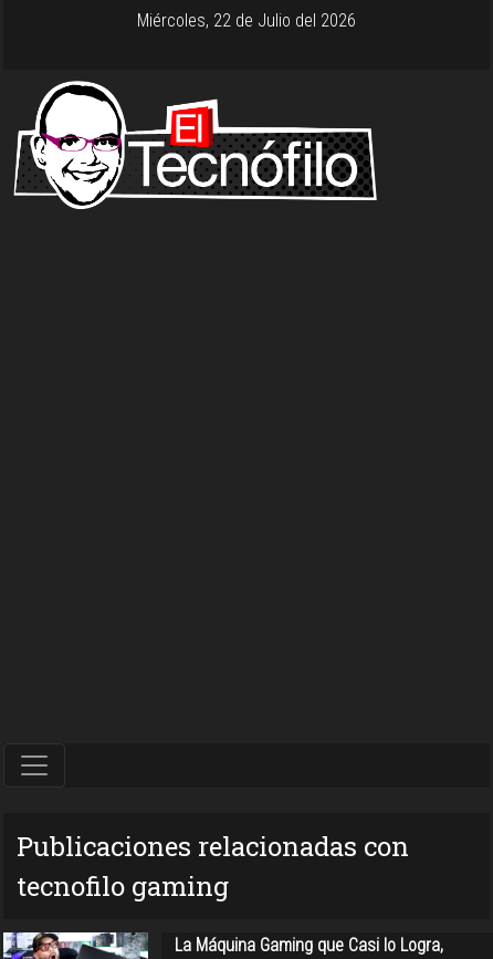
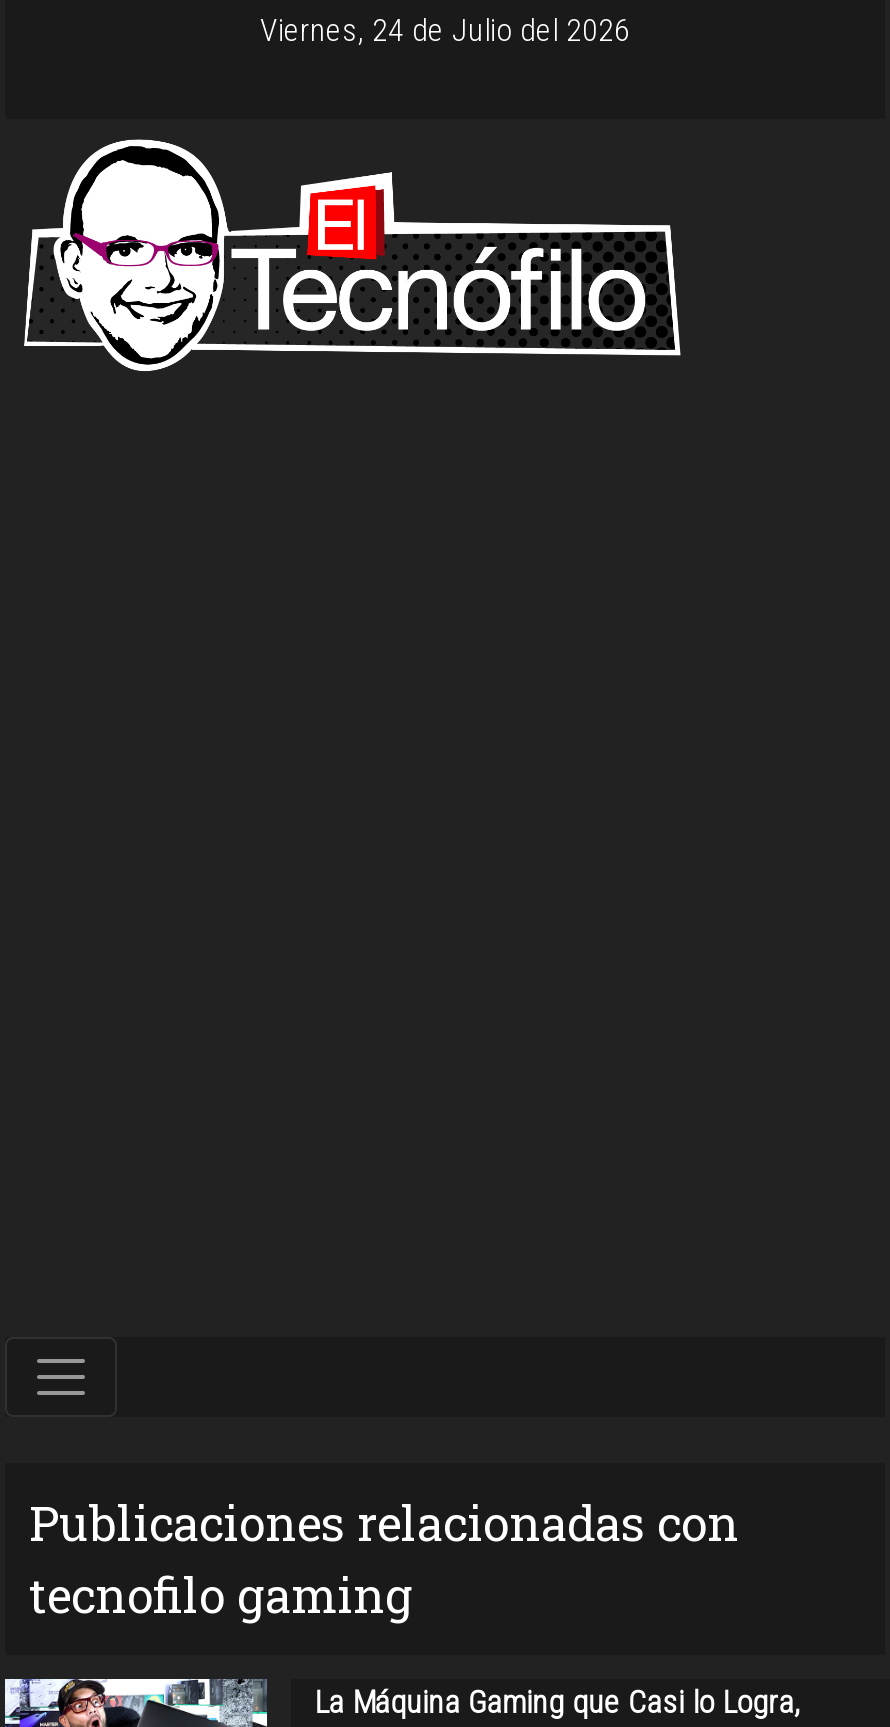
- Miércoles, 22 de Julio del 2026
+ Viernes, 24 de Julio del 2026
